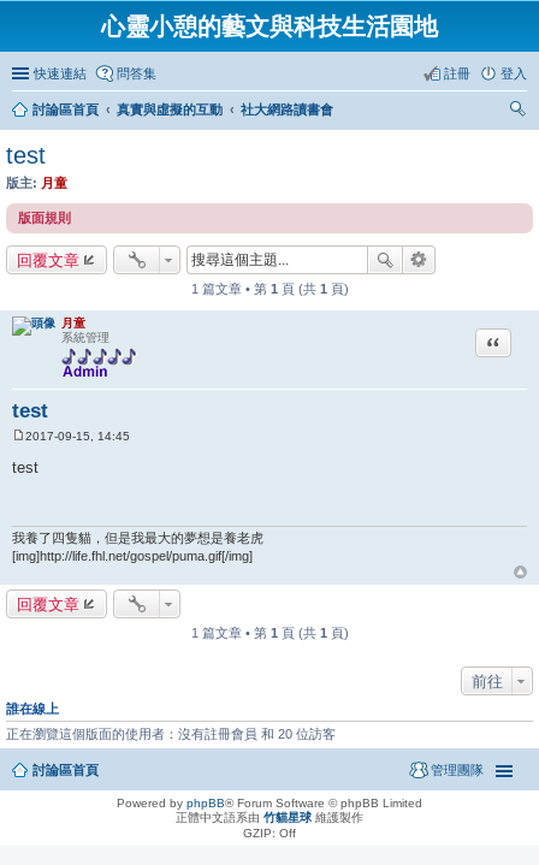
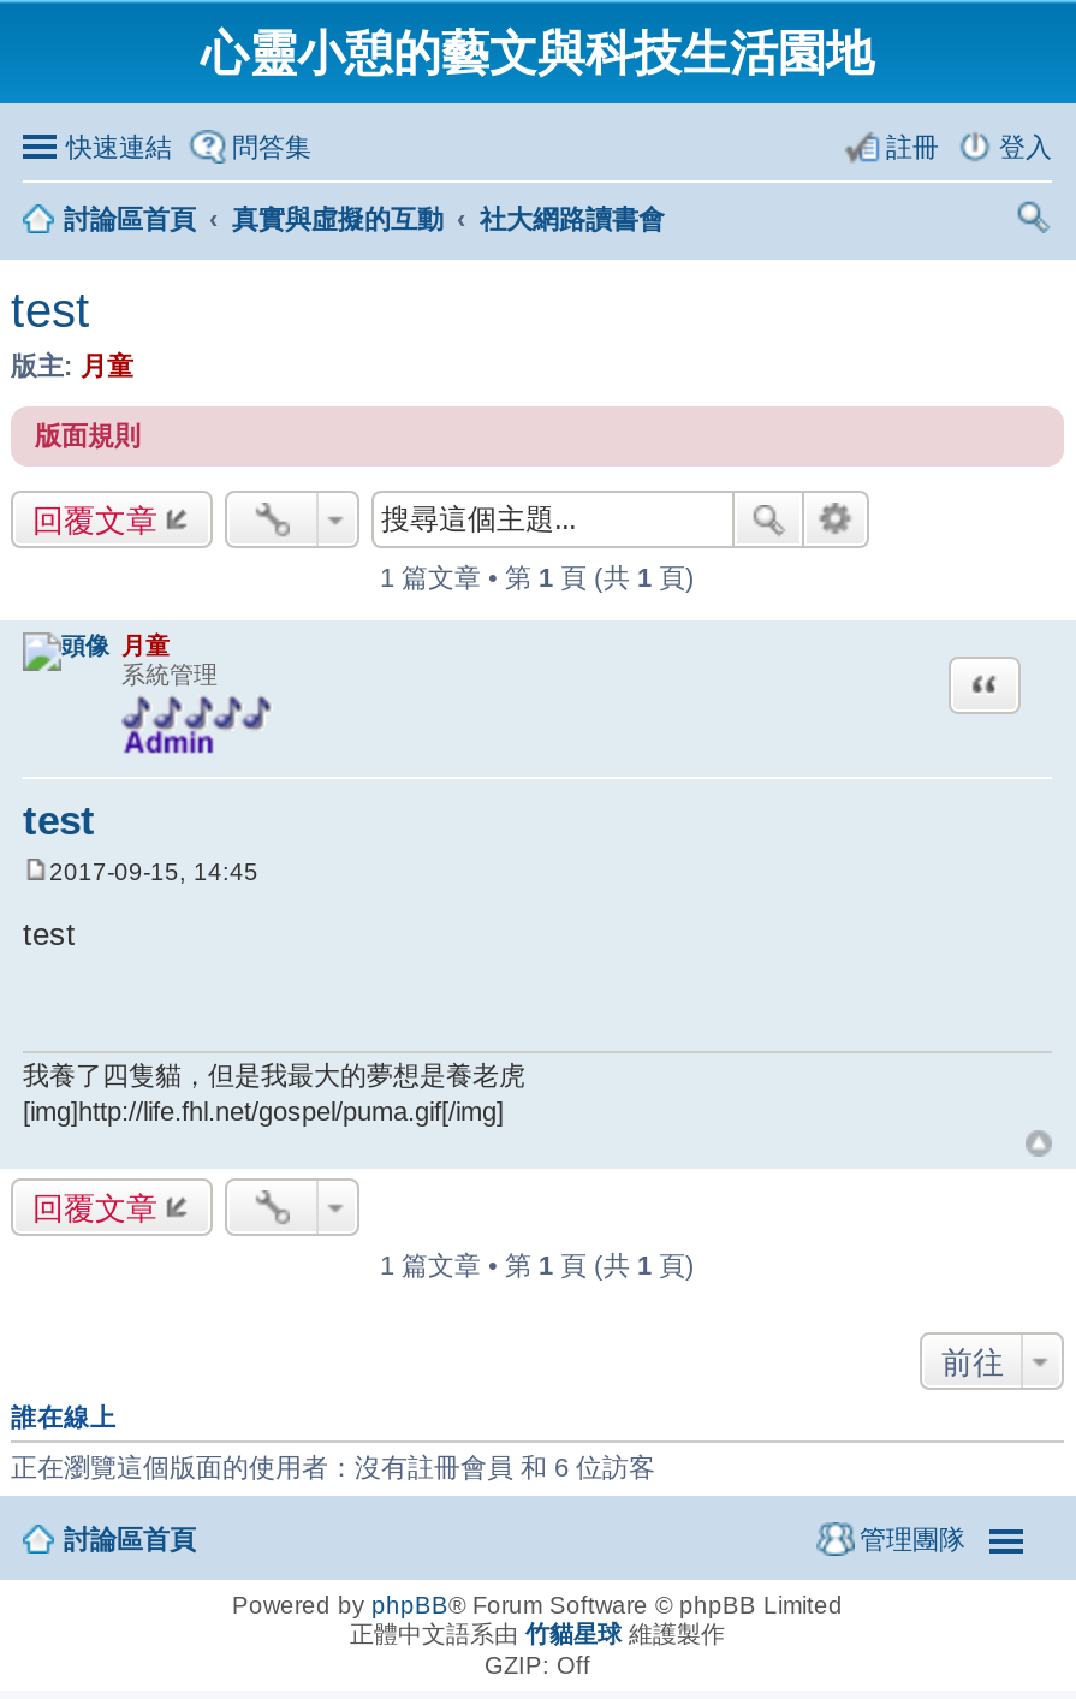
- 正在瀏覽這個版面的使用者：沒有註冊會員 和 20 位訪客
+ 正在瀏覽這個版面的使用者：沒有註冊會員 和 6 位訪客
